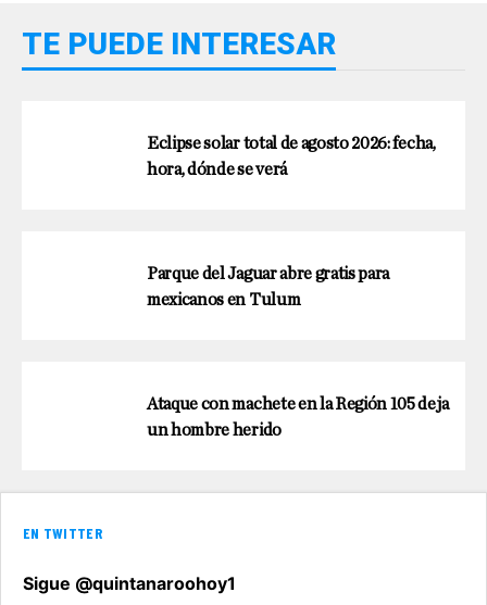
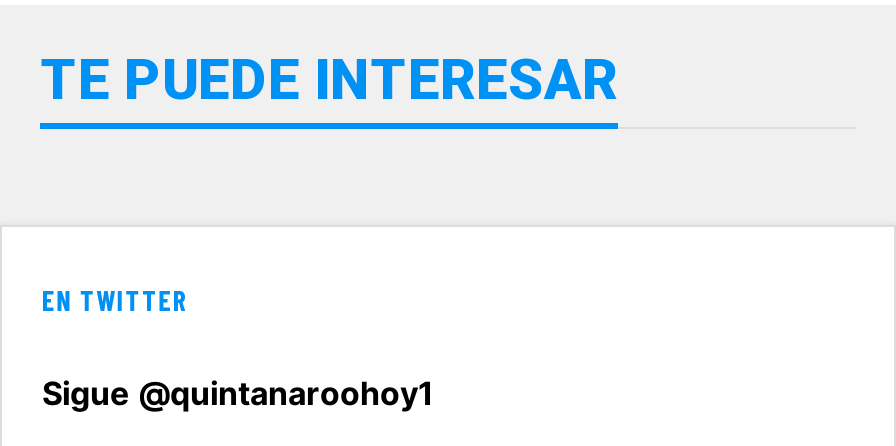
- Eclipse solar total de agosto 2026: fecha,
- hora, dónde se verá

- Parque del Jaguar abre gratis para
- mexicanos en Tulum

- Ataque con machete en la Región 105 deja
- un hombre herido
